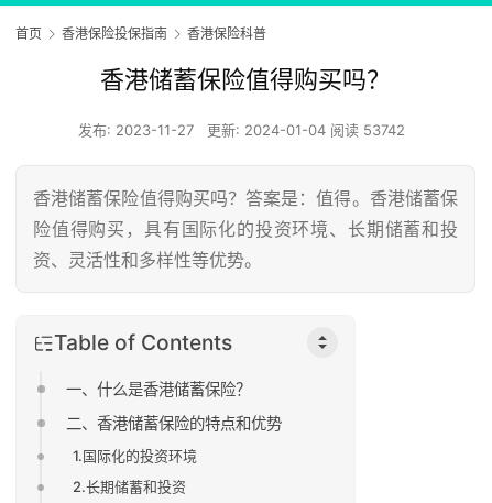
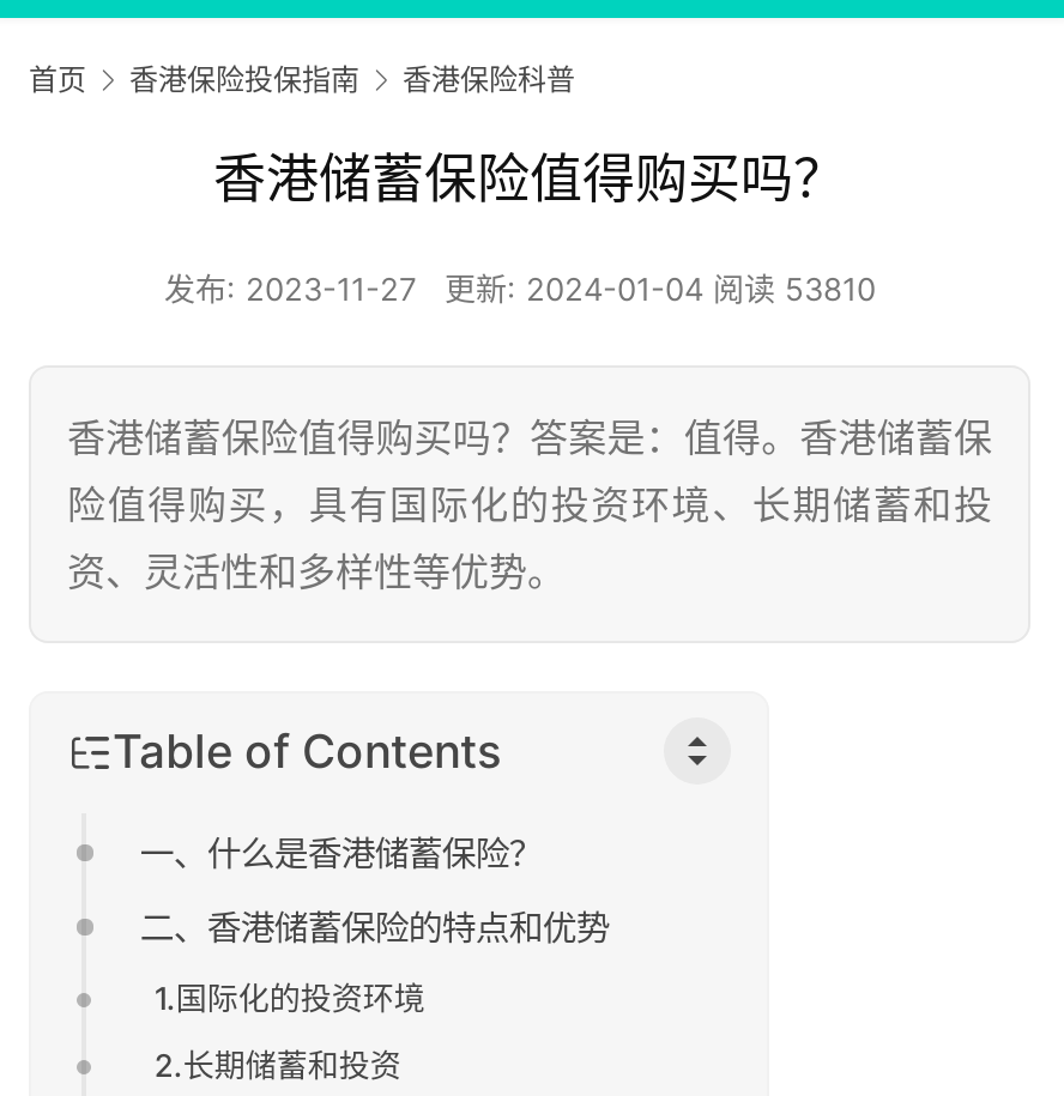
- 发布: 2023-11-27 更新: 2024-01-04 阅读 53742
+ 发布: 2023-11-27 更新: 2024-01-04 阅读 53810
